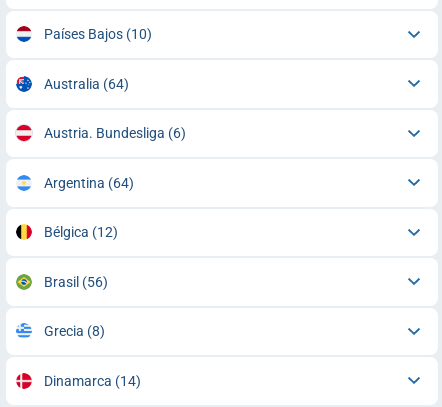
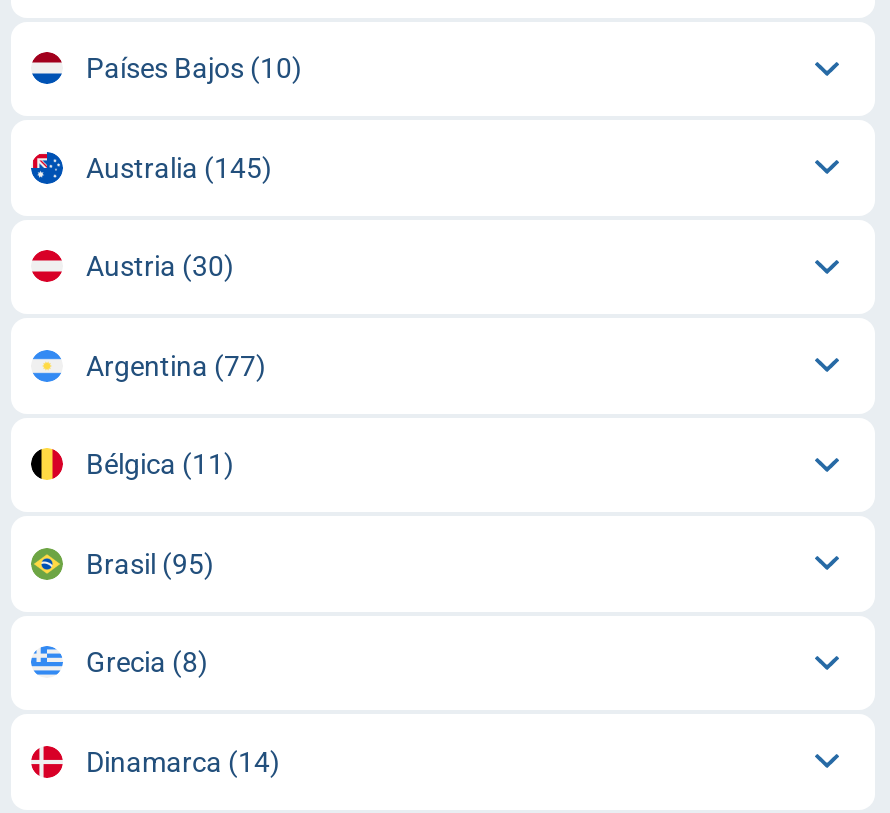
- Australia (64)
+ Australia (145)

- Austria. Bundesliga (6)
+ Austria (30)

- Argentina (64)
+ Argentina (77)

- Bélgica (12)
+ Bélgica (11)

- Brasil (56)
+ Brasil (95)
